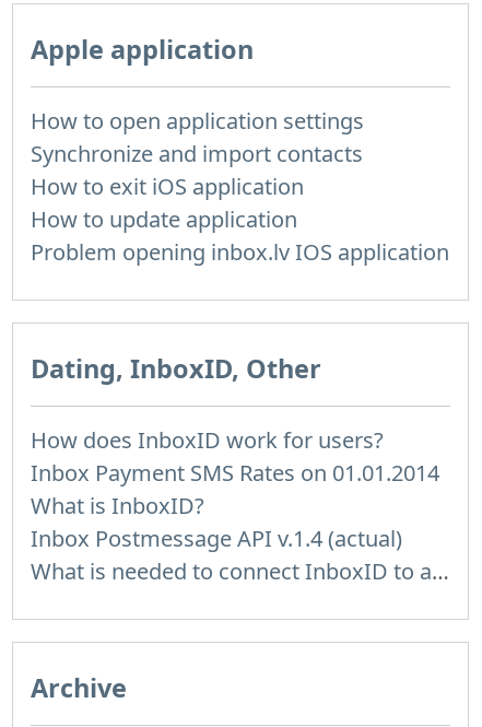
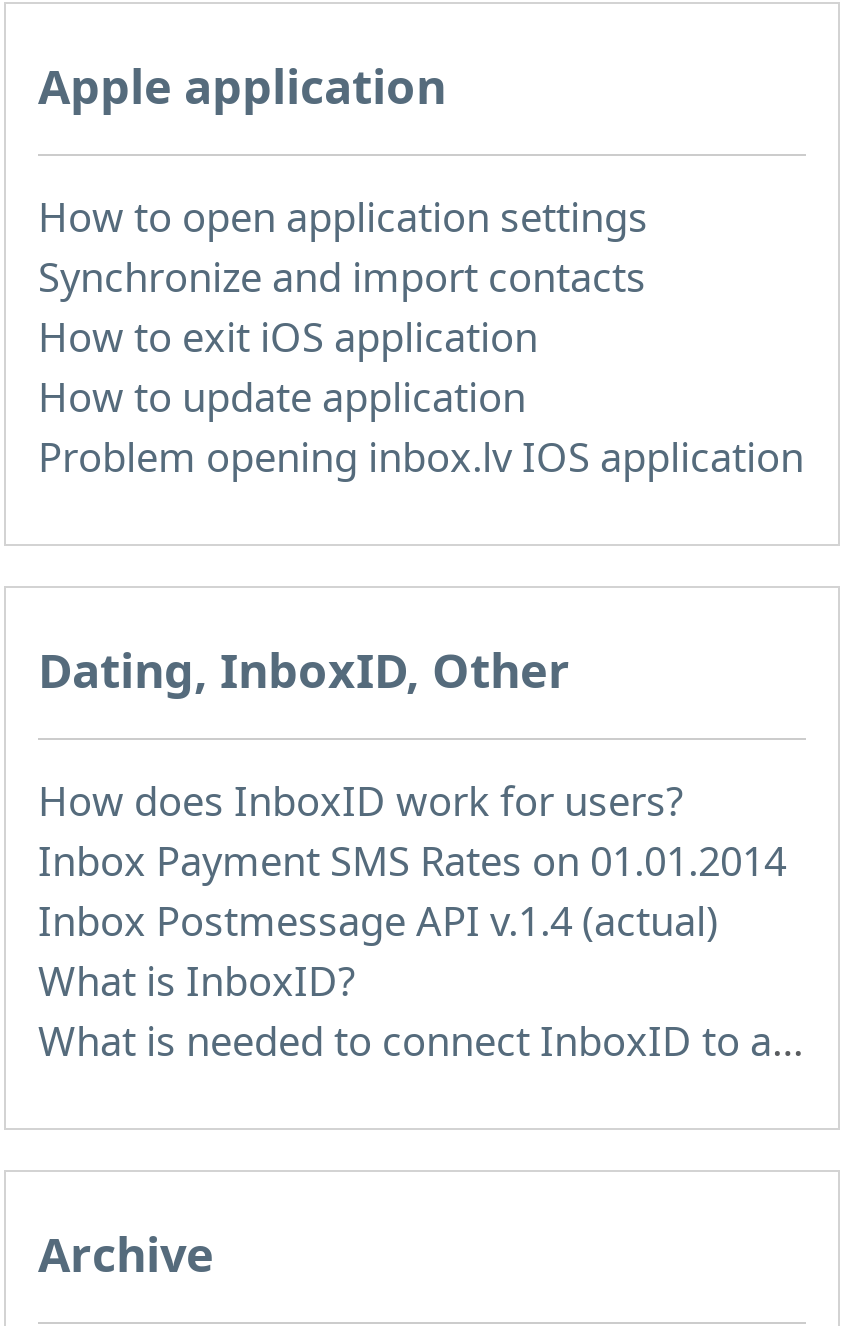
moved down: What is InboxID?

moved up: Inbox Postmessage API v.1.4 (actual)
